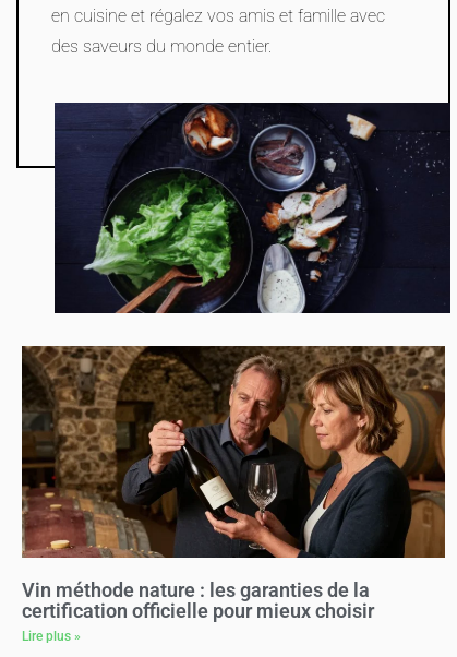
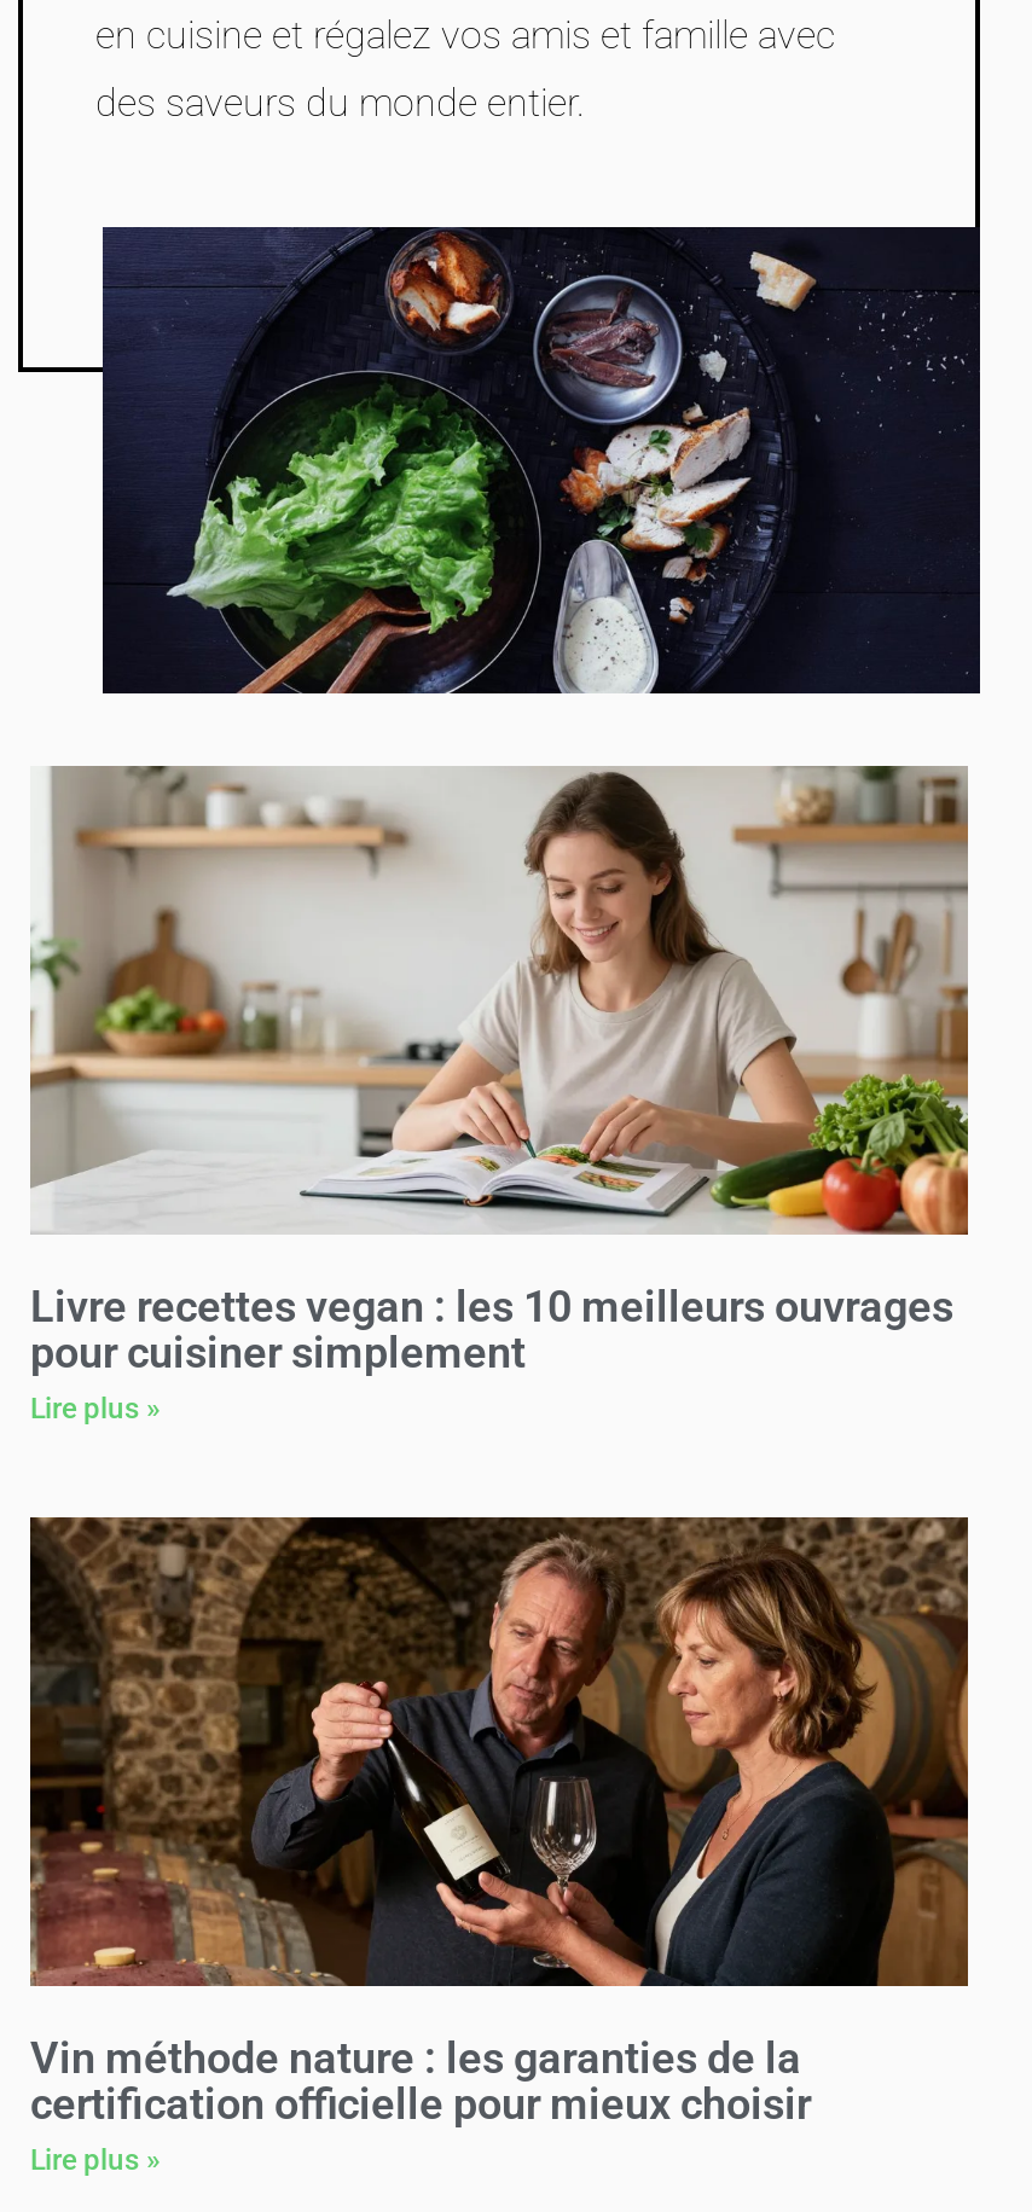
+ [image]
+ Livre recettes vegan : les 10 meilleurs ouvrages
+ pour cuisiner simplement
+ Lire plus »
